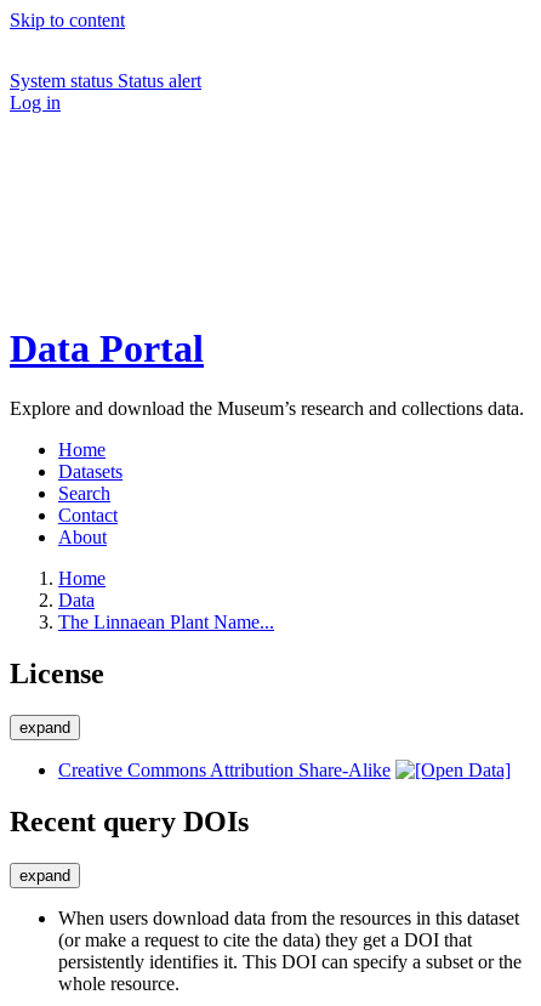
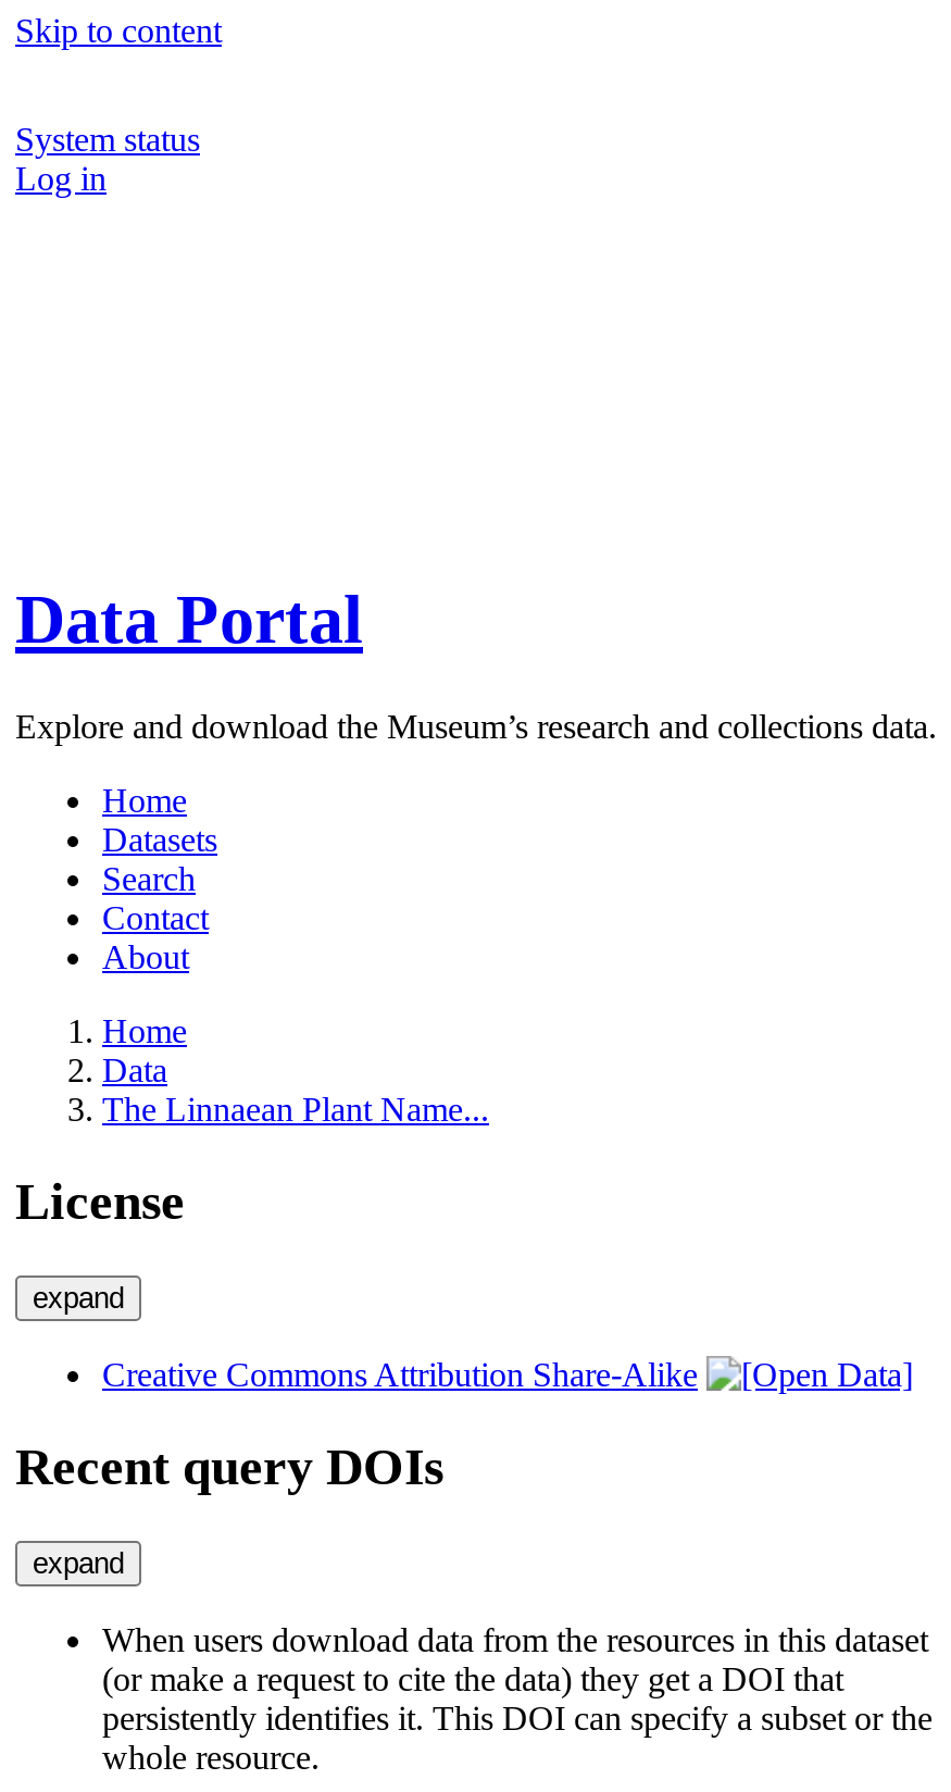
- System status Status alert
+ System status
